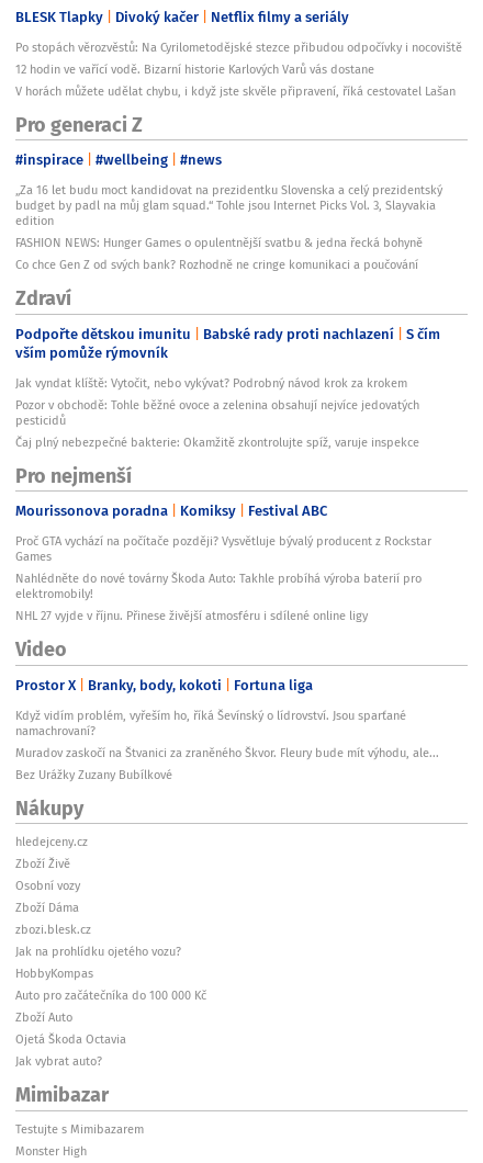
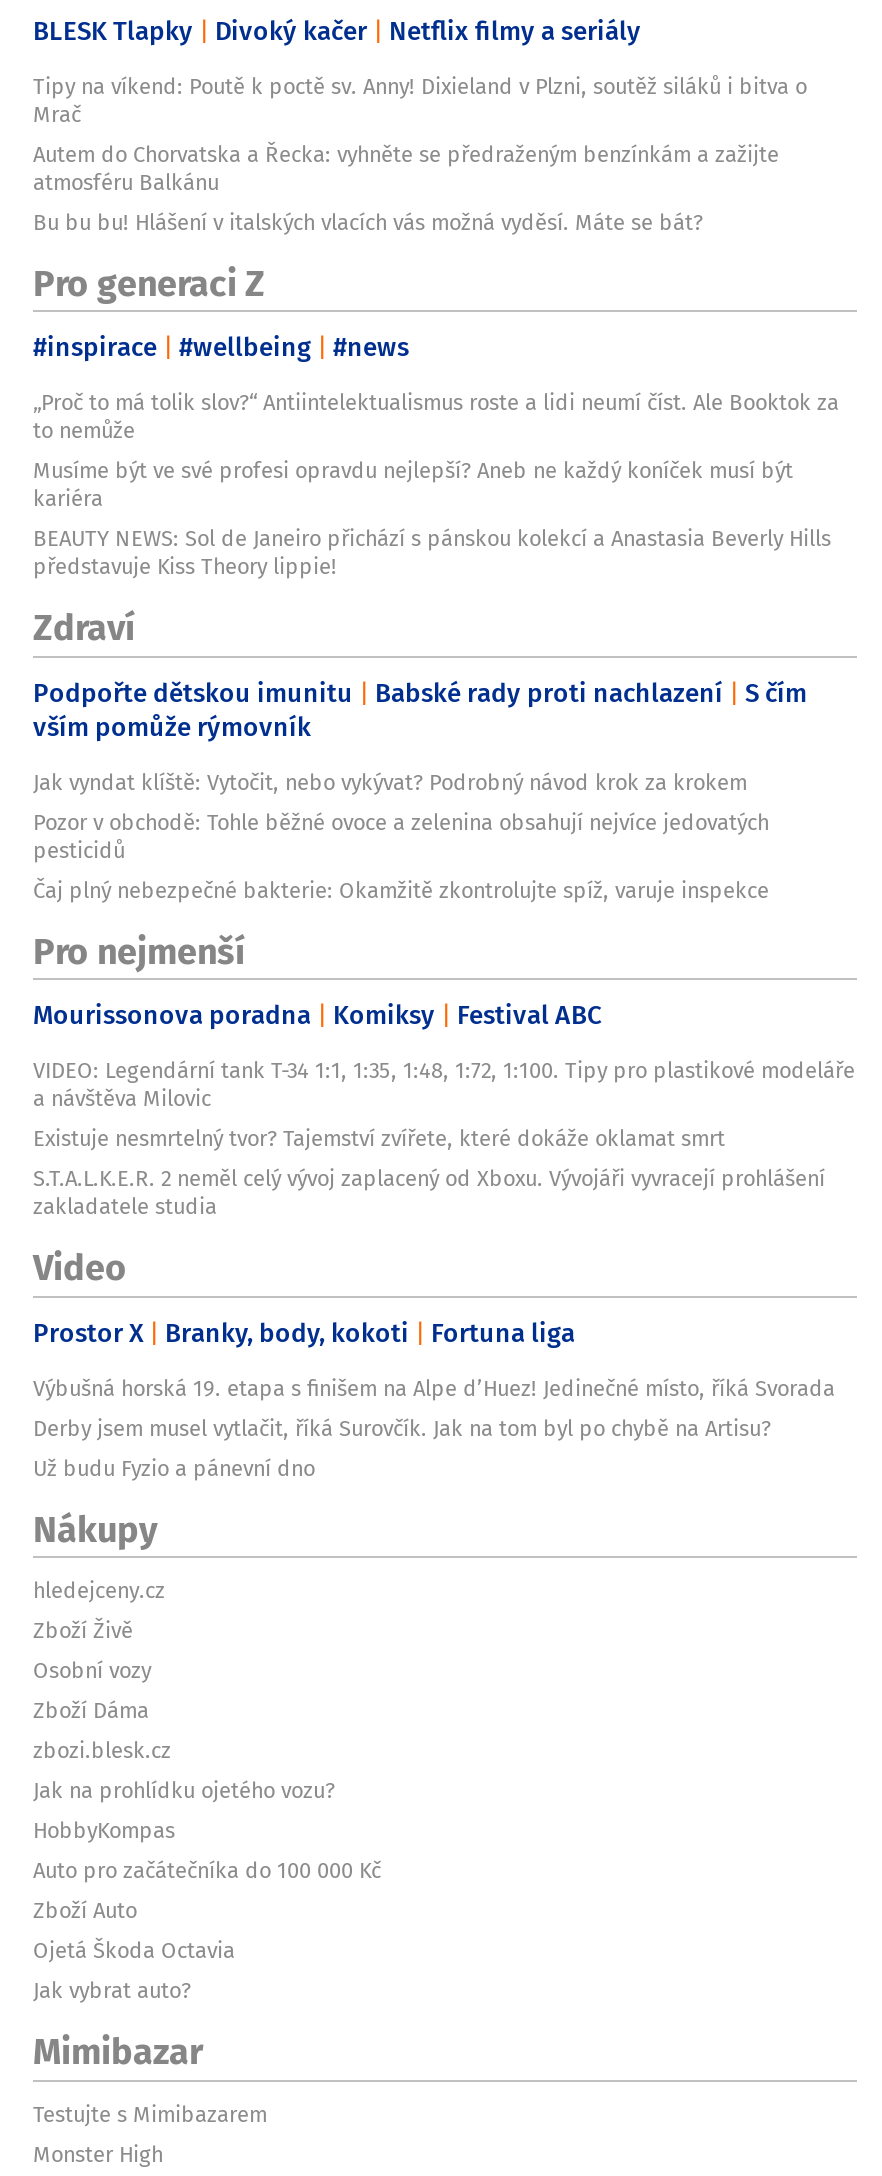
- Po stopách věrozvěstů: Na Cyrilometodějské stezce přibudou odpočívky i nocoviště
- 12 hodin ve vařící vodě. Bizarní historie Karlových Varů vás dostane
- V horách můžete udělat chybu, i když jste skvěle připravení, říká cestovatel Lašan
+ Tipy na víkend: Poutě k poctě sv. Anny! Dixieland v Plzni, soutěž siláků i bitva o
+ Mrač
+ Autem do Chorvatska a Řecka: vyhněte se předraženým benzínkám a zažijte
+ atmosféru Balkánu
+ Bu bu bu! Hlášení v italských vlacích vás možná vyděsí. Máte se bát?

- „Za 16 let budu moct kandidovat na prezidentku Slovenska a celý prezidentský
- budget by padl na můj glam squad.“ Tohle jsou Internet Picks Vol. 3, Slayvakia
- edition
- FASHION NEWS: Hunger Games o opulentnější svatbu & jedna řecká bohyně
- Co chce Gen Z od svých bank? Rozhodně ne cringe komunikaci a poučování
+ „Proč to má tolik slov?“ Antiintelektualismus roste a lidi neumí číst. Ale Booktok za
+ to nemůže
+ Musíme být ve své profesi opravdu nejlepší? Aneb ne každý koníček musí být
+ kariéra
+ BEAUTY NEWS: Sol de Janeiro přichází s pánskou kolekcí a Anastasia Beverly Hills
+ představuje Kiss Theory lippie!

- Proč GTA vychází na počítače později? Vysvětluje bývalý producent z Rockstar
- Games
- Nahlédněte do nové továrny Škoda Auto: Takhle probíhá výroba baterií pro
- elektromobily!
- NHL 27 vyjde v říjnu. Přinese živější atmosféru i sdílené online ligy
+ VIDEO: Legendární tank T-34 1:1, 1:35, 1:48, 1:72, 1:100. Tipy pro plastikové modeláře
+ a návštěva Milovic
+ Existuje nesmrtelný tvor? Tajemství zvířete, které dokáže oklamat smrt
+ S.T.A.L.K.E.R. 2 neměl celý vývoj zaplacený od Xboxu. Vývojáři vyvracejí prohlášení
+ zakladatele studia

- Když vidím problém, vyřeším ho, říká Ševínský o lídrovství. Jsou sparťané
- namachrovaní?
- Muradov zaskočí na Štvanici za zraněného Škvor. Fleury bude mít výhodu, ale...
- Bez Urážky Zuzany Bubílkové
+ Výbušná horská 19. etapa s finišem na Alpe d’Huez! Jedinečné místo, říká Svorada
+ Derby jsem musel vytlačit, říká Surovčík. Jak na tom byl po chybě na Artisu?
+ Už budu Fyzio a pánevní dno
